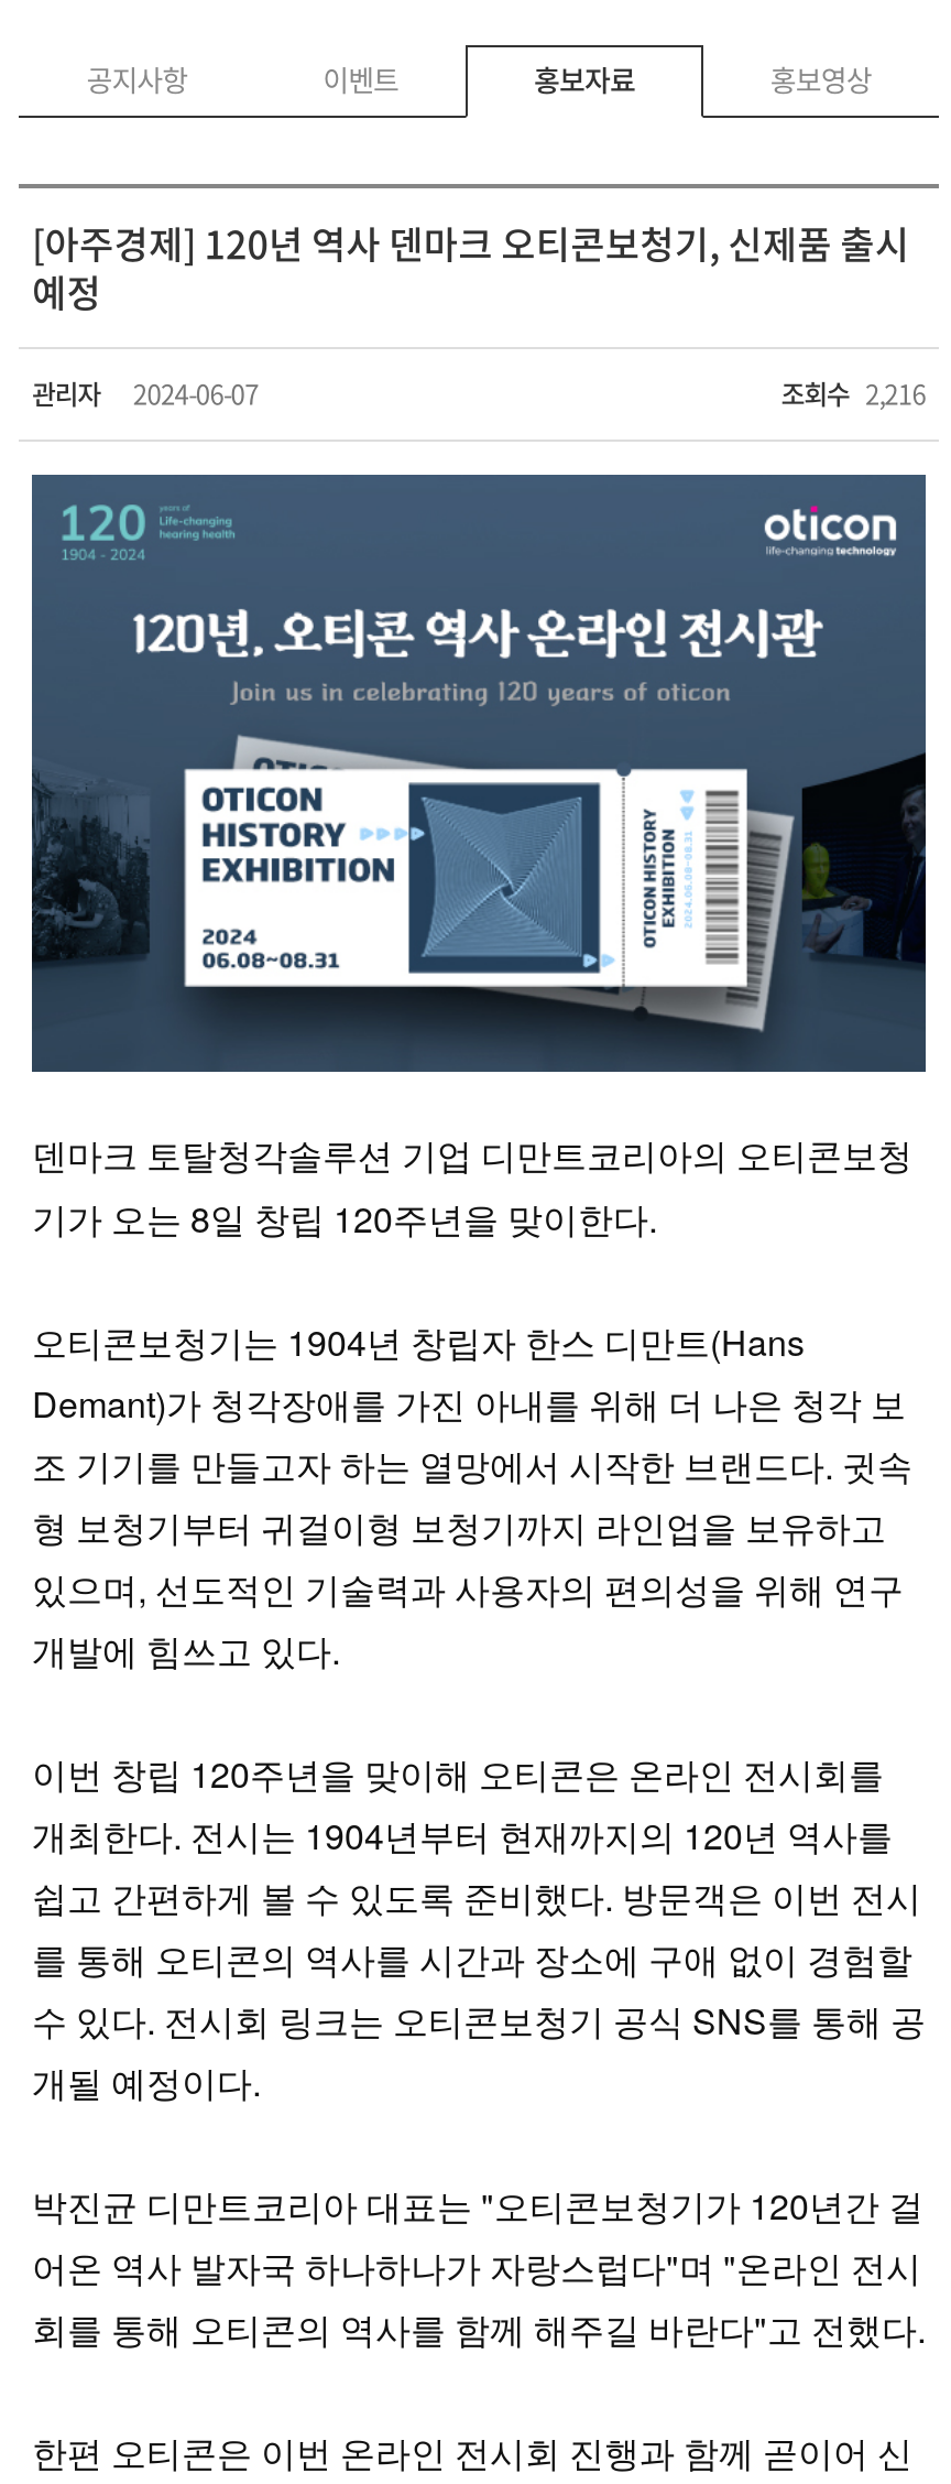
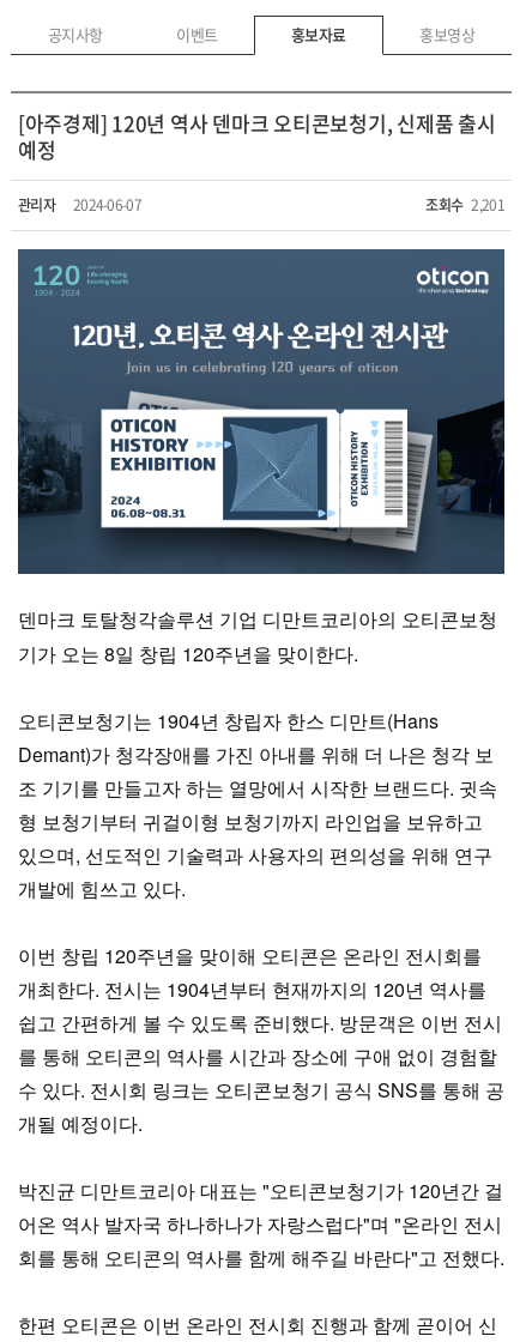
- 조회수 2,216
+ 조회수 2,201
